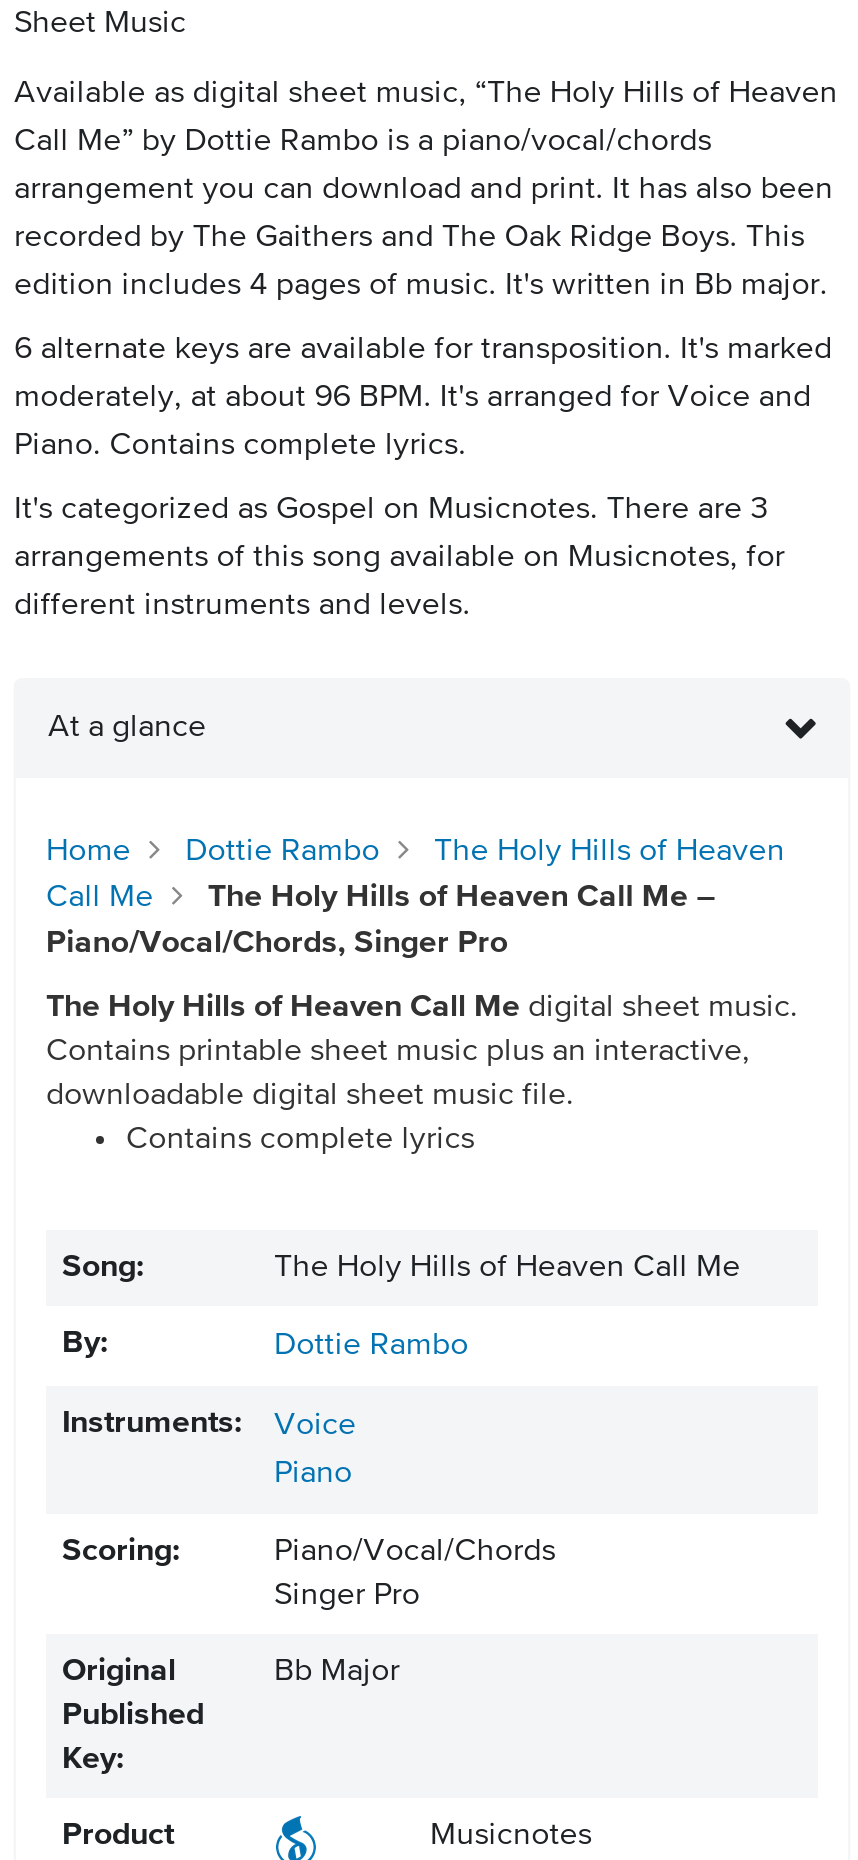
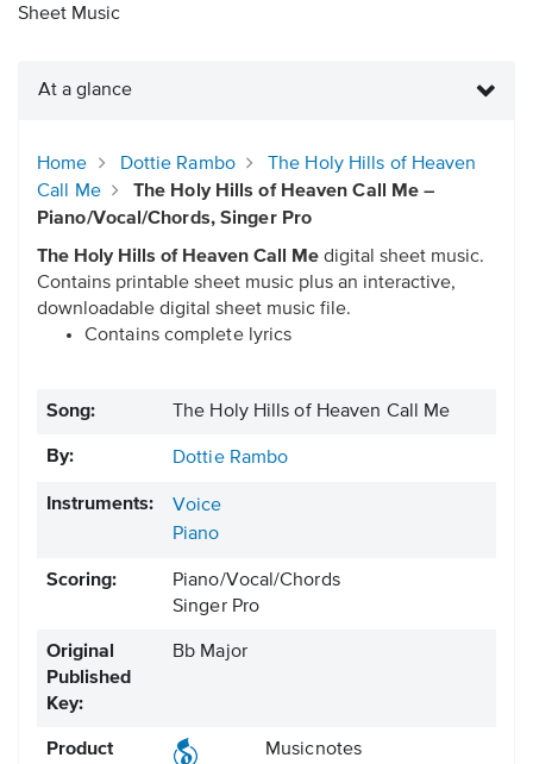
- Available as digital sheet music, “The Holy Hills of Heaven
- Call Me” by Dottie Rambo is a piano/vocal/chords
- arrangement you can download and print. It has also been
- recorded by The Gaithers and The Oak Ridge Boys. This
- edition includes 4 pages of music. It's written in Bb major.
- 6 alternate keys are available for transposition. It's marked
- moderately, at about 96 BPM. It's arranged for Voice and
- Piano. Contains complete lyrics.
- It's categorized as Gospel on Musicnotes. There are 3
- arrangements of this song available on Musicnotes, for
- different instruments and levels.
